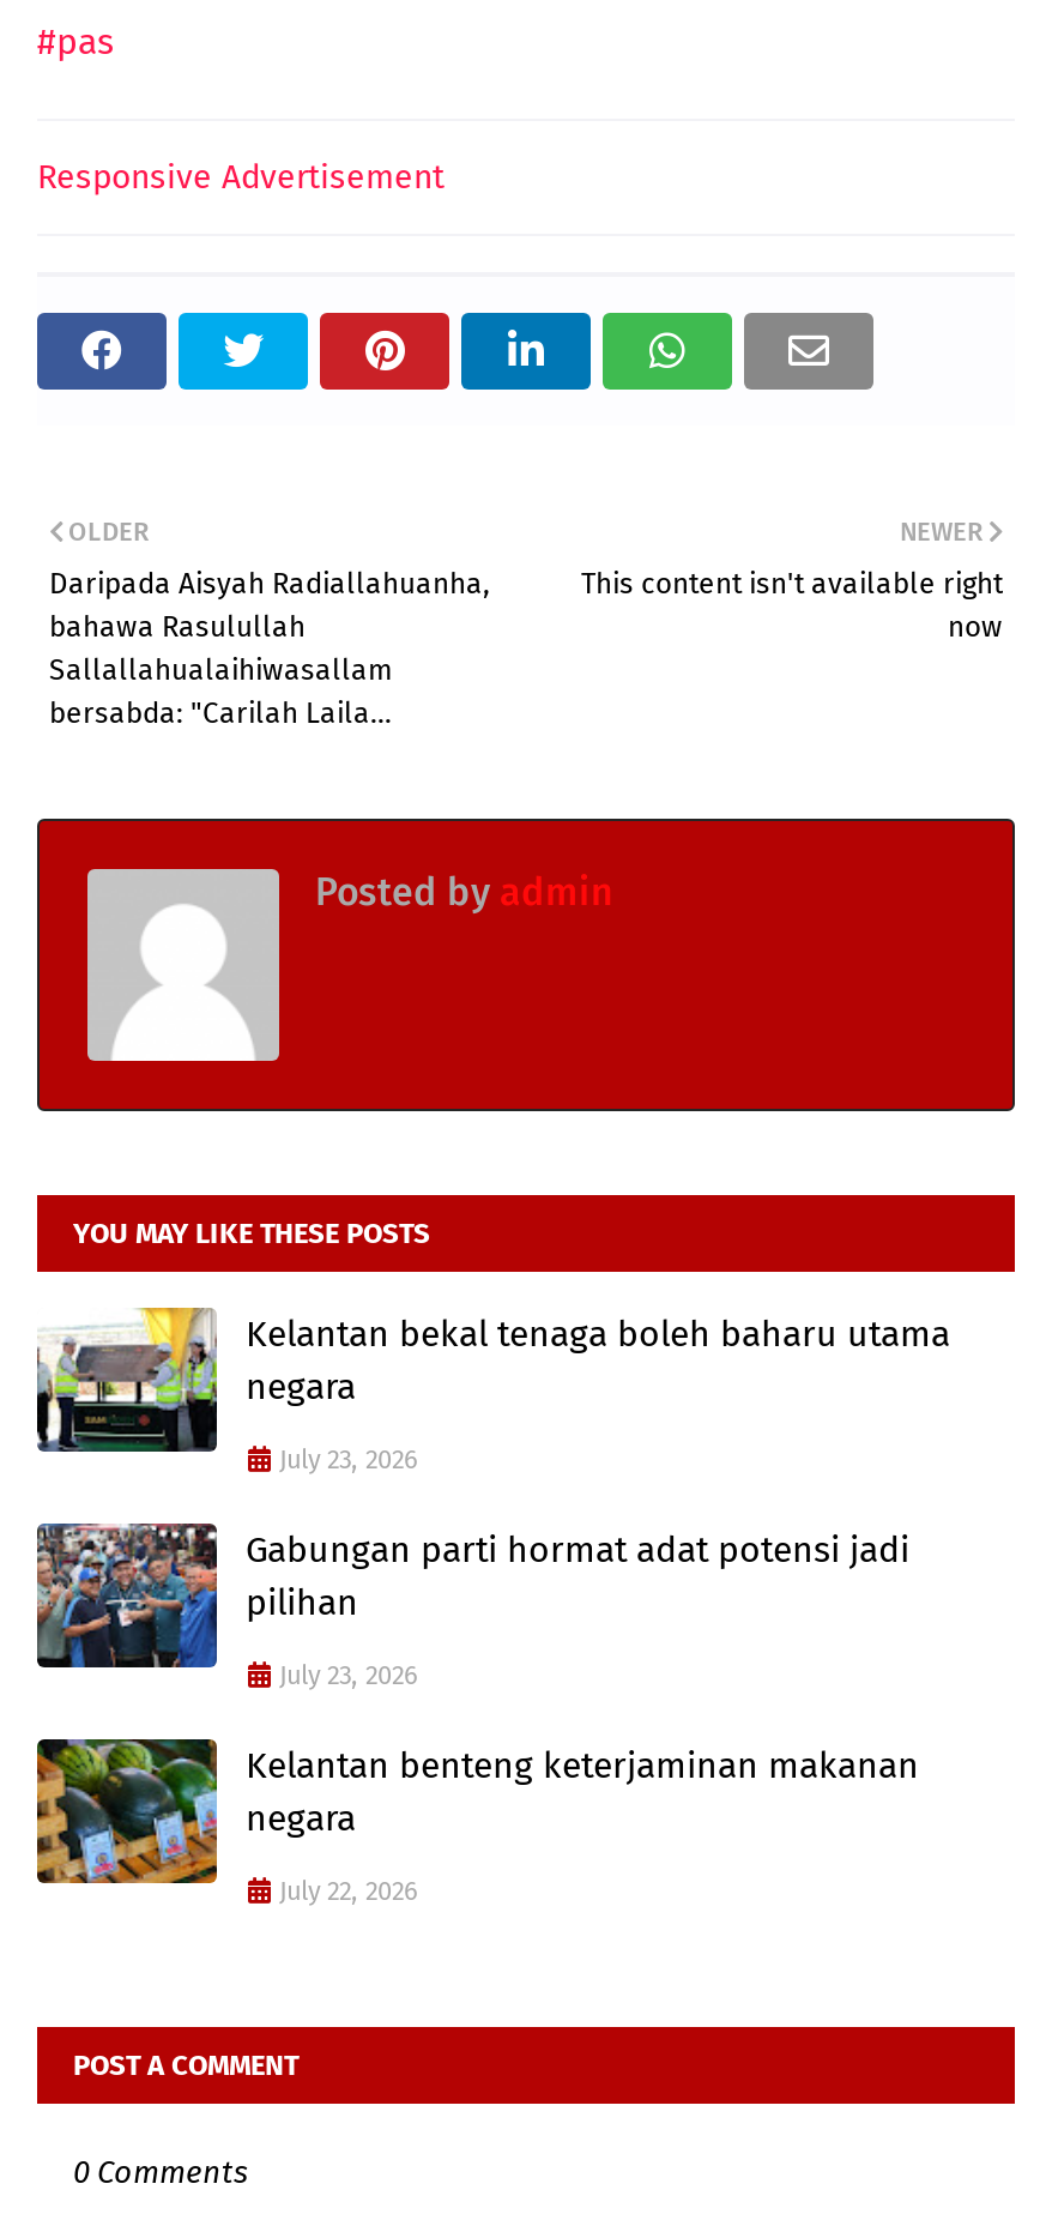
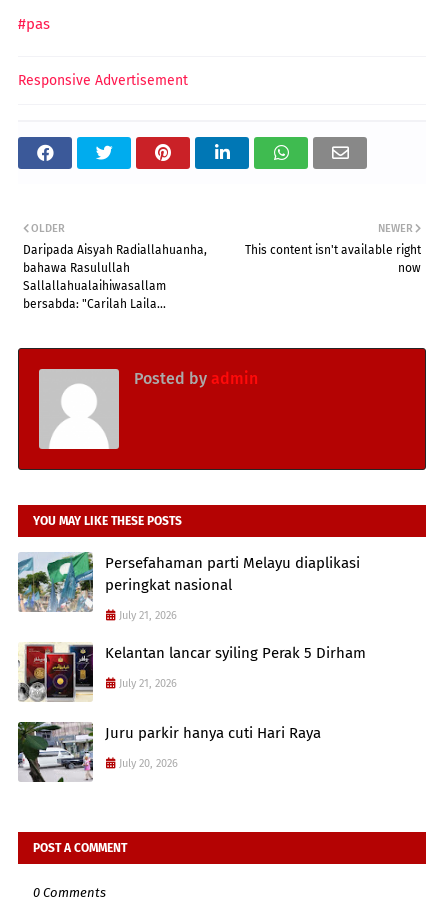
- [image]
- Kelantan bekal tenaga boleh baharu utama
- negara
+ [image]
+ Persefahaman parti Melayu diaplikasi
+ peringkat nasional

- July 23, 2026
+ July 21, 2026

- [image]
- Gabungan parti hormat adat potensi jadi
- pilihan
+ [image]
+ Kelantan lancar syiling Perak 5 Dirham

- July 23, 2026
+ July 21, 2026

- [image]
- Kelantan benteng keterjaminan makanan
- negara
+ [image]
+ Juru parkir hanya cuti Hari Raya

- July 22, 2026
+ July 20, 2026
